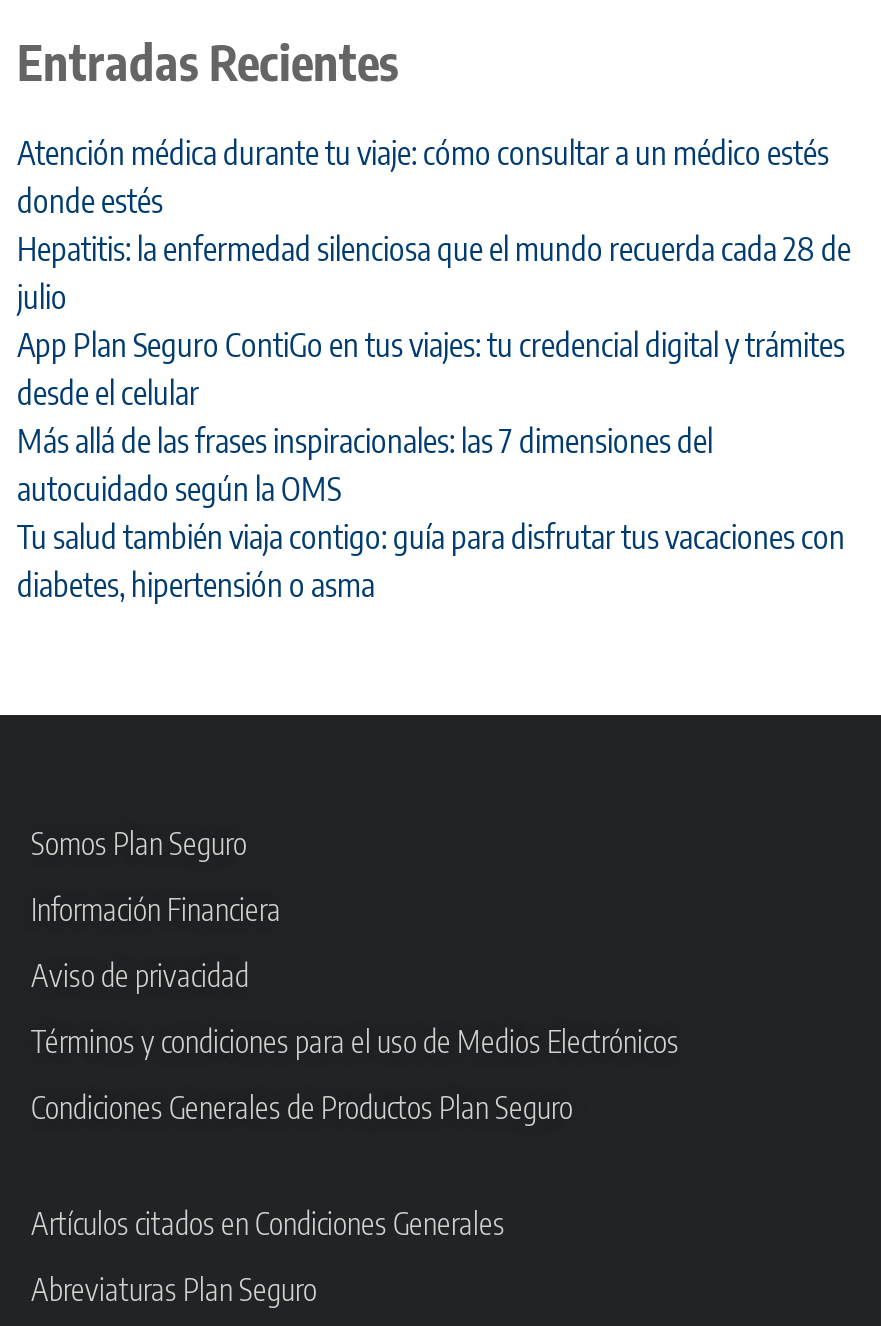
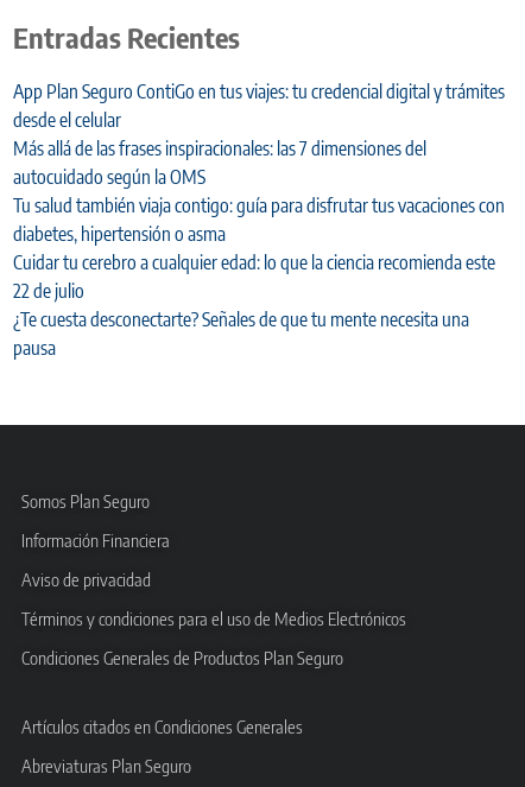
- Atención médica durante tu viaje: cómo consultar a un médico estés
- donde estés
- Hepatitis: la enfermedad silenciosa que el mundo recuerda cada 28 de
- julio

moved up: App Plan Seguro ContiGo en tus viajes: tu credencial digital y trámites | desde el celular | Más allá de las frases inspiracionales: las 7 dimensiones del | autocuidado según la OMS | Tu salud también viaja contigo: guía para disfrutar tus vacaciones con | diabetes, hipertensión o asma

+ Cuidar tu cerebro a cualquier edad: lo que la ciencia recomienda este
+ 22 de julio
+ ¿Te cuesta desconectarte? Señales de que tu mente necesita una
+ pausa
